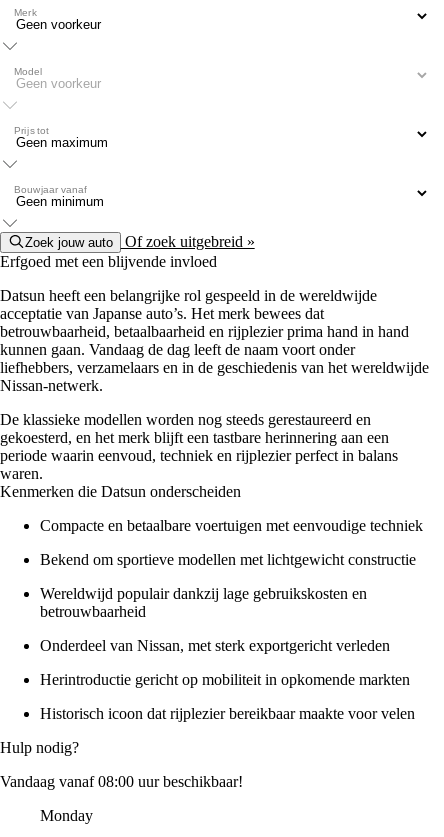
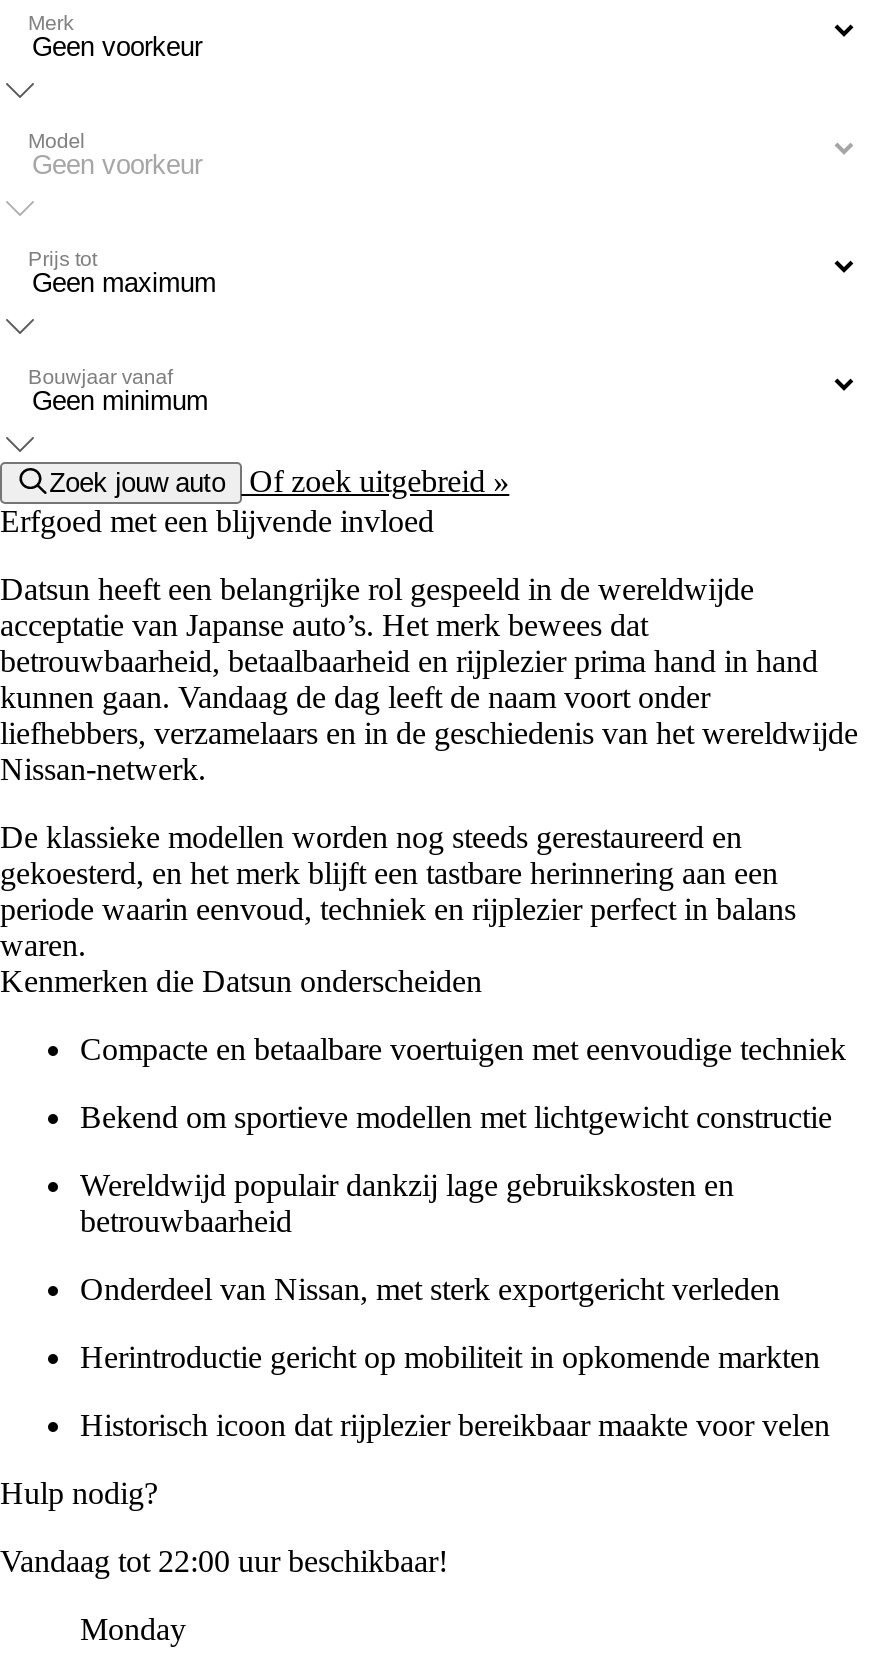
- Vandaag vanaf 08:00 uur beschikbaar!
+ Vandaag tot 22:00 uur beschikbaar!
